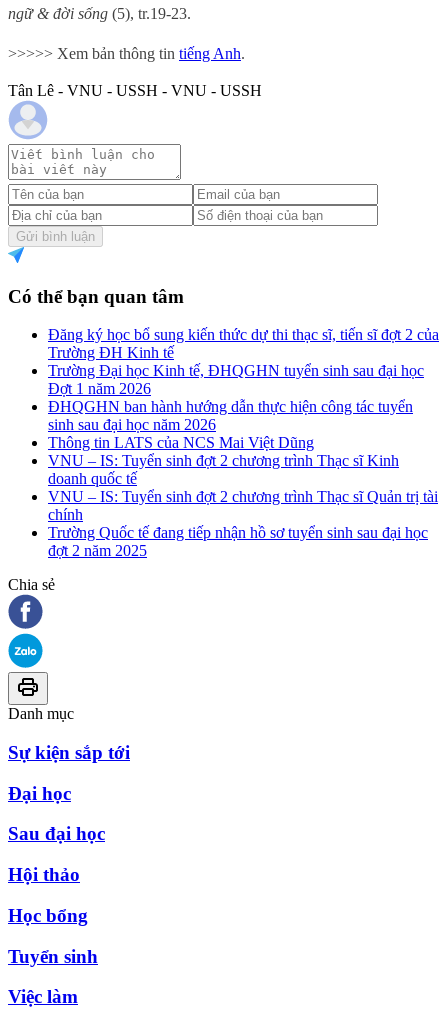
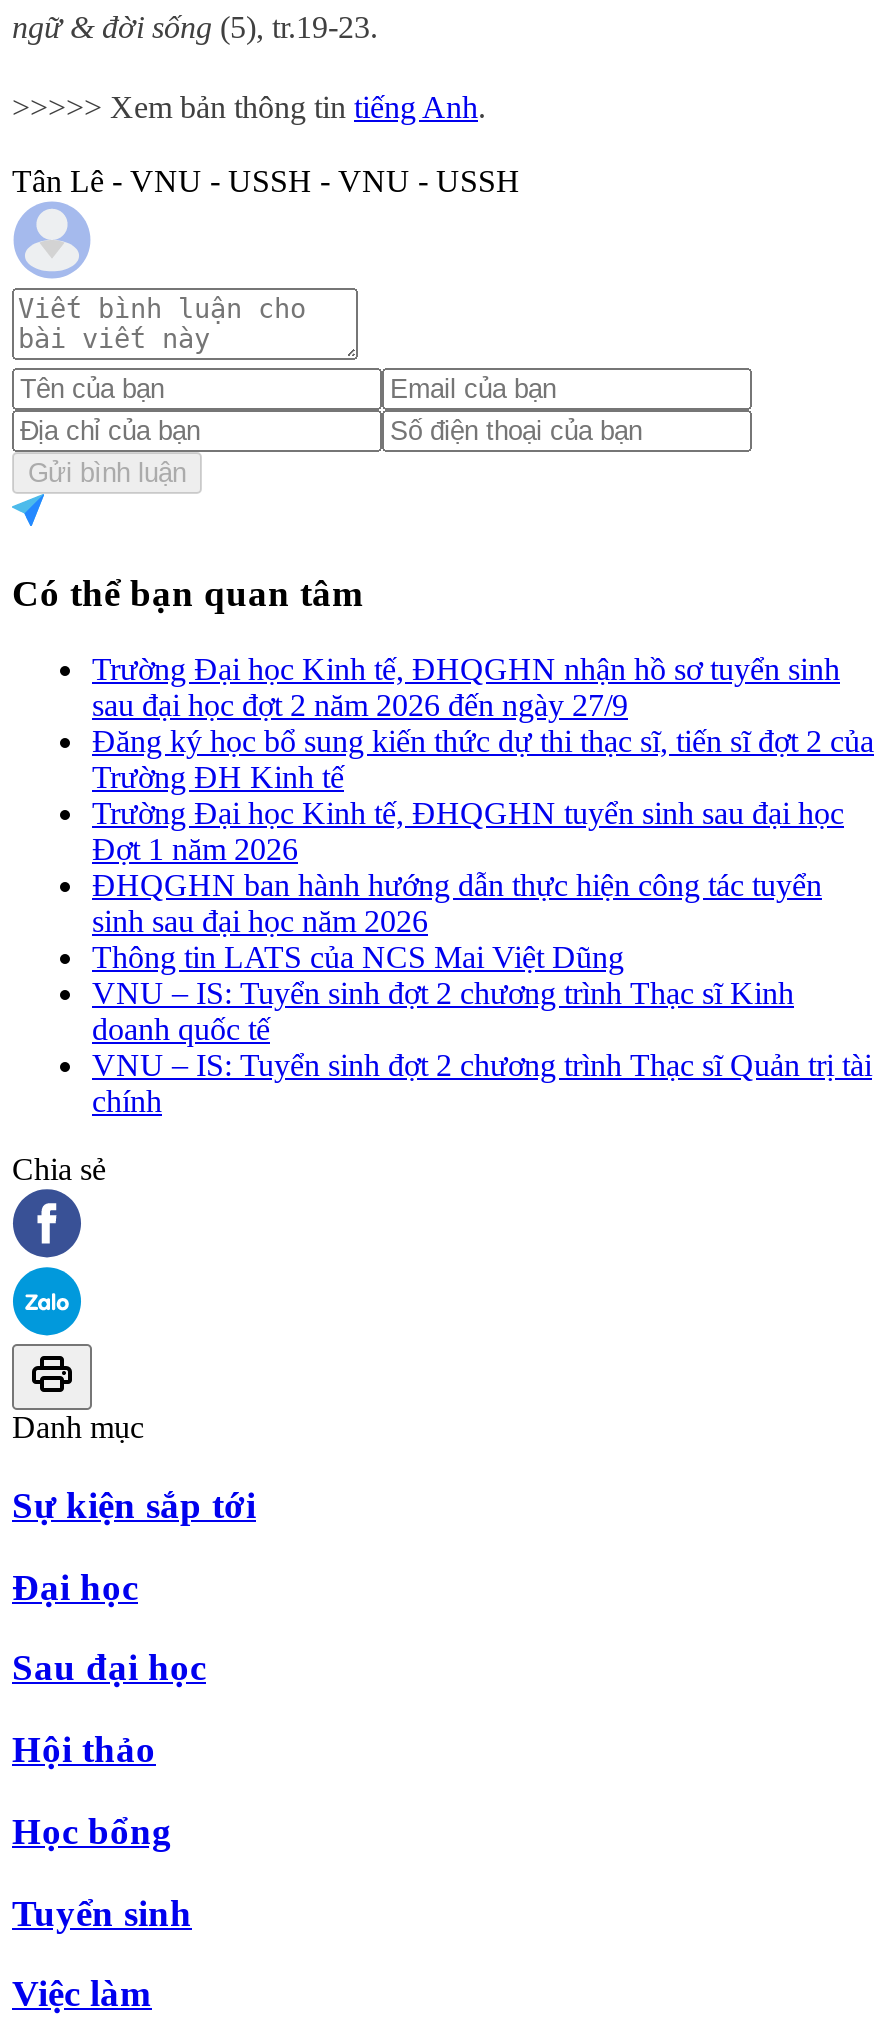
+ Trường Đại học Kinh tế, ĐHQGHN nhận hồ sơ tuyển sinh
+ sau đại học đợt 2 năm 2026 đến ngày 27/9

moved down: Đăng ký học bổ sung kiến thức dự thi thạc sĩ, tiến sĩ đợt 2 của | Trường ĐH Kinh tế | Trường Đại học Kinh tế, ĐHQGHN tuyển sinh sau đại học | ... | VNU – IS: Tuyển sinh đợt 2 chương trình Thạc sĩ Quản trị tài | chính

- Trường Quốc tế đang tiếp nhận hồ sơ tuyển sinh sau đại học
- đợt 2 năm 2025
